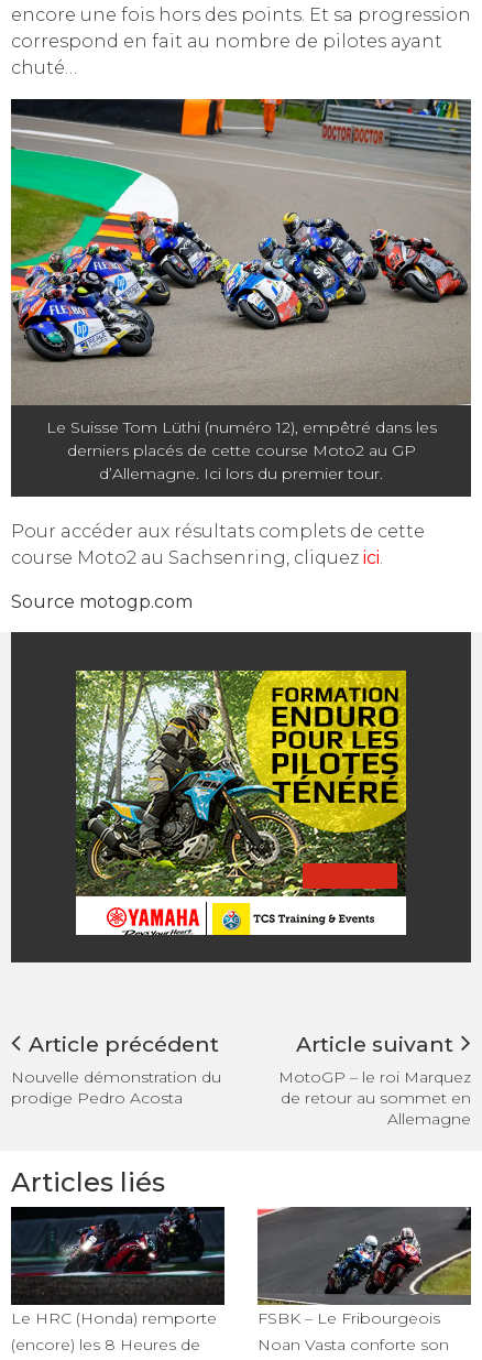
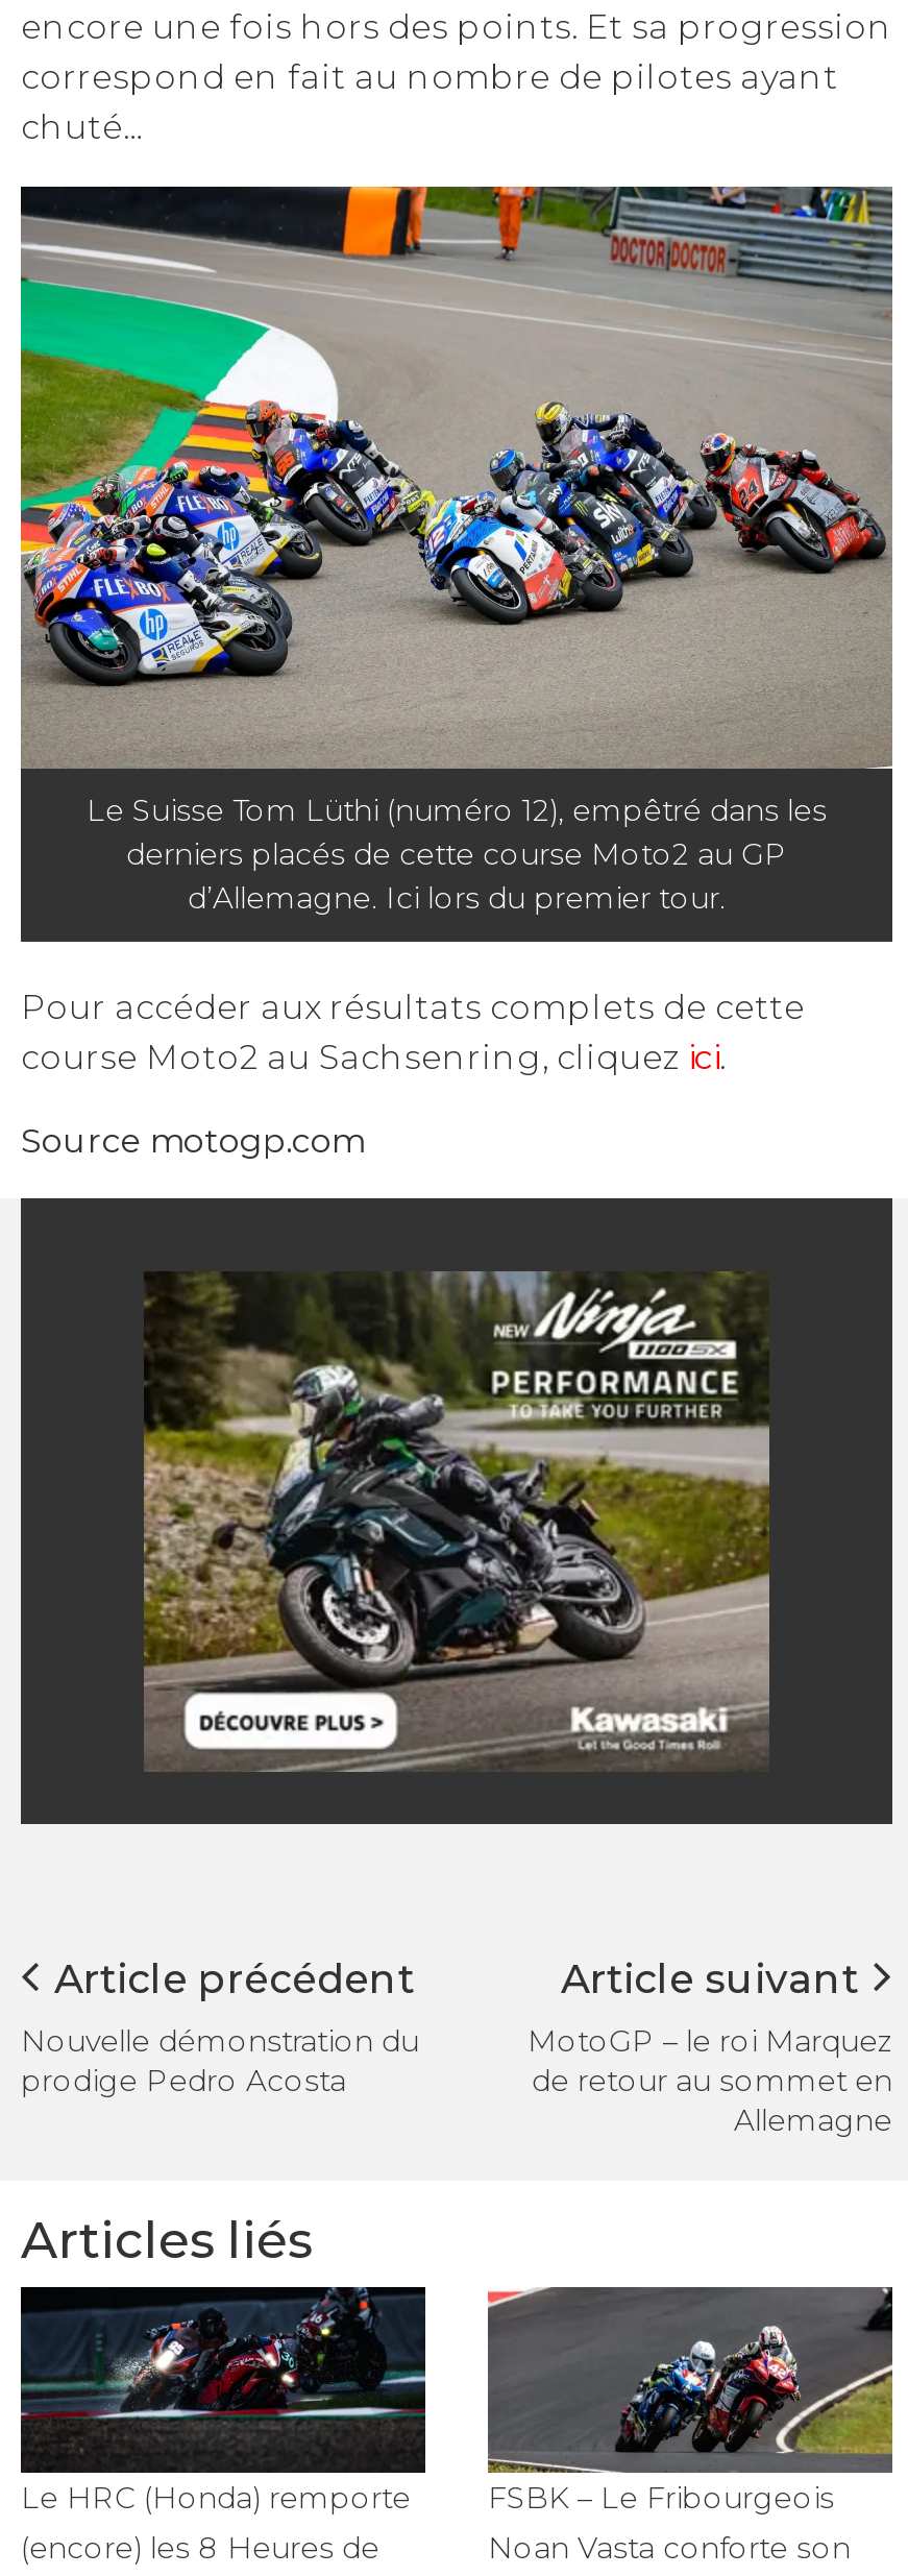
- [image]
+ [image]
